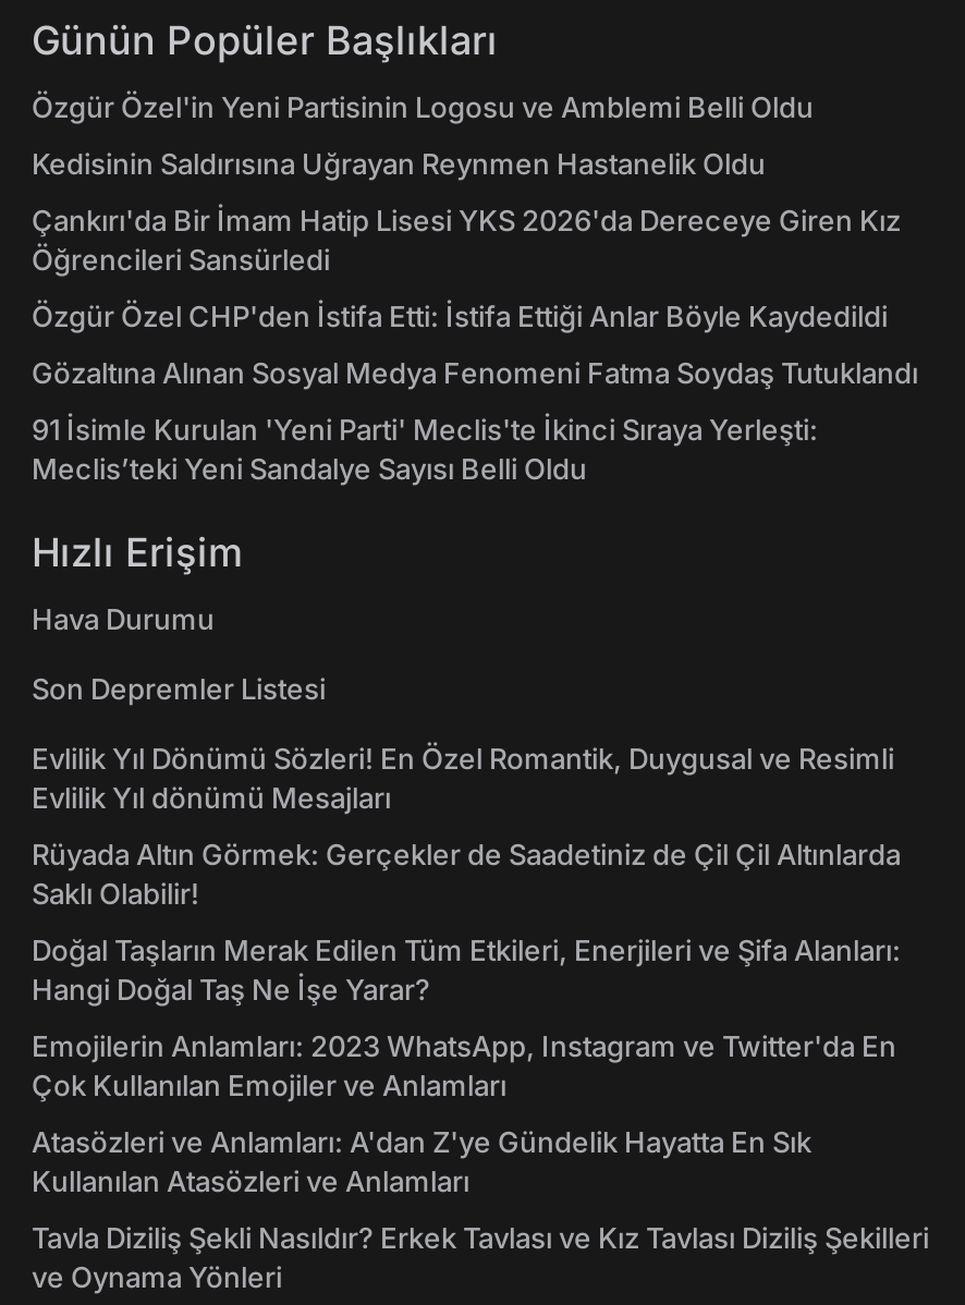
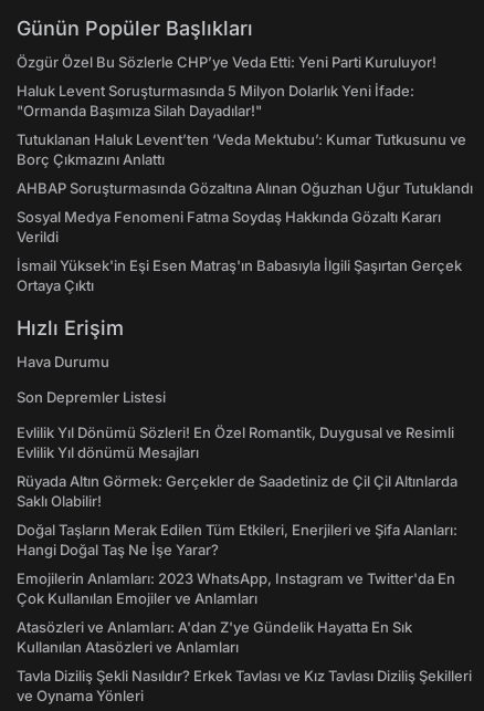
- Özgür Özel'in Yeni Partisinin Logosu ve Amblemi Belli Oldu
+ Özgür Özel Bu Sözlerle CHP’ye Veda Etti: Yeni Parti Kuruluyor!

- Kedisinin Saldırısına Uğrayan Reynmen Hastanelik Oldu
+ Haluk Levent Soruşturmasında 5 Milyon Dolarlık Yeni İfade:
+ "Ormanda Başımıza Silah Dayadılar!"

- Çankırı'da Bir İmam Hatip Lisesi YKS 2026'da Dereceye Giren Kız
- Öğrencileri Sansürledi
+ Tutuklanan Haluk Levent’ten ‘Veda Mektubu’: Kumar Tutkusunu ve
+ Borç Çıkmazını Anlattı

- Özgür Özel CHP'den İstifa Etti: İstifa Ettiği Anlar Böyle Kaydedildi
+ AHBAP Soruşturmasında Gözaltına Alınan Oğuzhan Uğur Tutuklandı

- Gözaltına Alınan Sosyal Medya Fenomeni Fatma Soydaş Tutuklandı
+ Sosyal Medya Fenomeni Fatma Soydaş Hakkında Gözaltı Kararı
+ Verildi

- 91 İsimle Kurulan 'Yeni Parti' Meclis'te İkinci Sıraya Yerleşti:
- Meclis’teki Yeni Sandalye Sayısı Belli Oldu
+ İsmail Yüksek'in Eşi Esen Matraş'ın Babasıyla İlgili Şaşırtan Gerçek
+ Ortaya Çıktı
